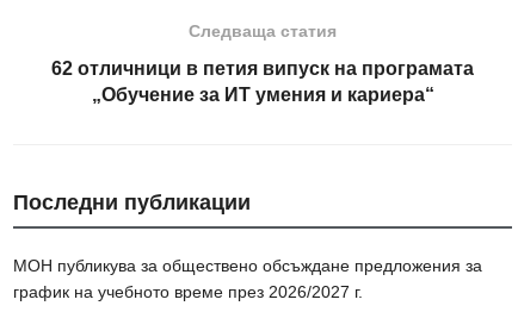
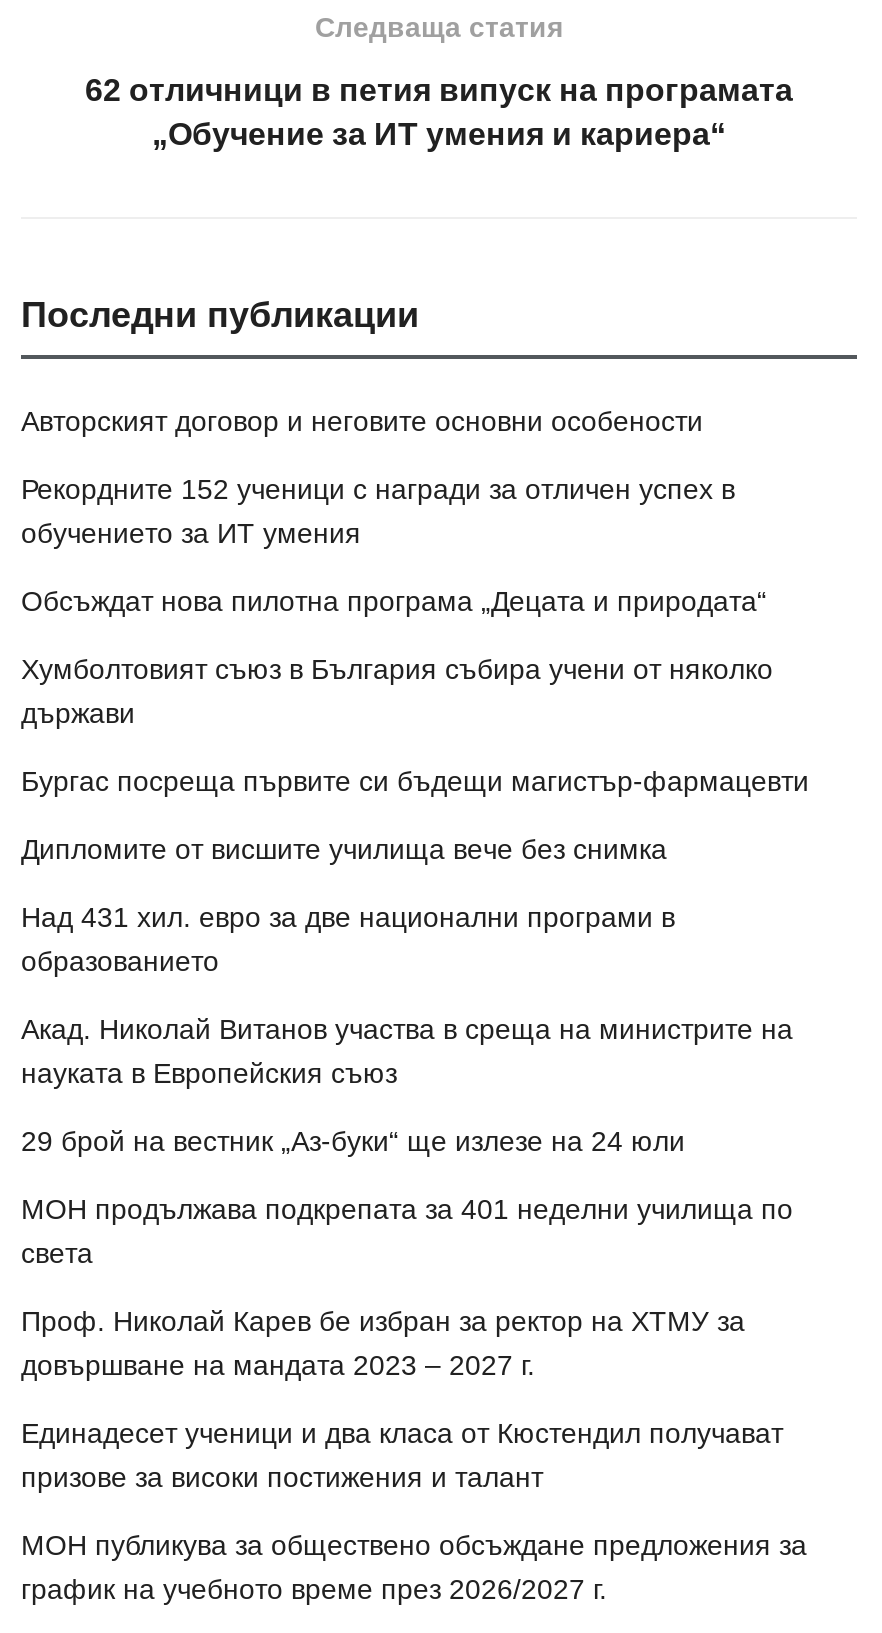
+ Авторският договор и неговите основни особености
+ Рекордните 152 ученици с награди за отличен успех в
+ обучението за ИТ умения
+ Обсъждат нова пилотна програма „Децата и природата“
+ Хумболтовият съюз в България събира учени от няколко
+ държави
+ Бургас посреща първите си бъдещи магистър-фармацевти
+ Дипломите от висшите училища вече без снимка
+ Над 431 хил. евро за две национални програми в
+ образованието
+ Акад. Николай Витанов участва в среща на министрите на
+ науката в Европейския съюз
+ 29 брой на вестник „Аз-буки“ ще излезе на 24 юли
+ МОН продължава подкрепата за 401 неделни училища по
+ света
+ Проф. Николай Карев бе избран за ректор на ХТМУ за
+ довършване на мандата 2023 – 2027 г.
+ Единадесет ученици и два класа от Кюстендил получават
+ призове за високи постижения и талант
